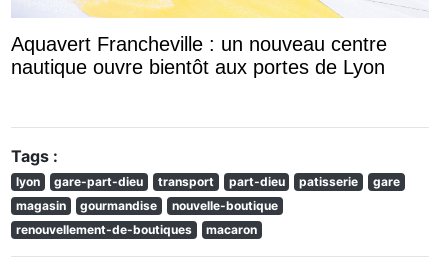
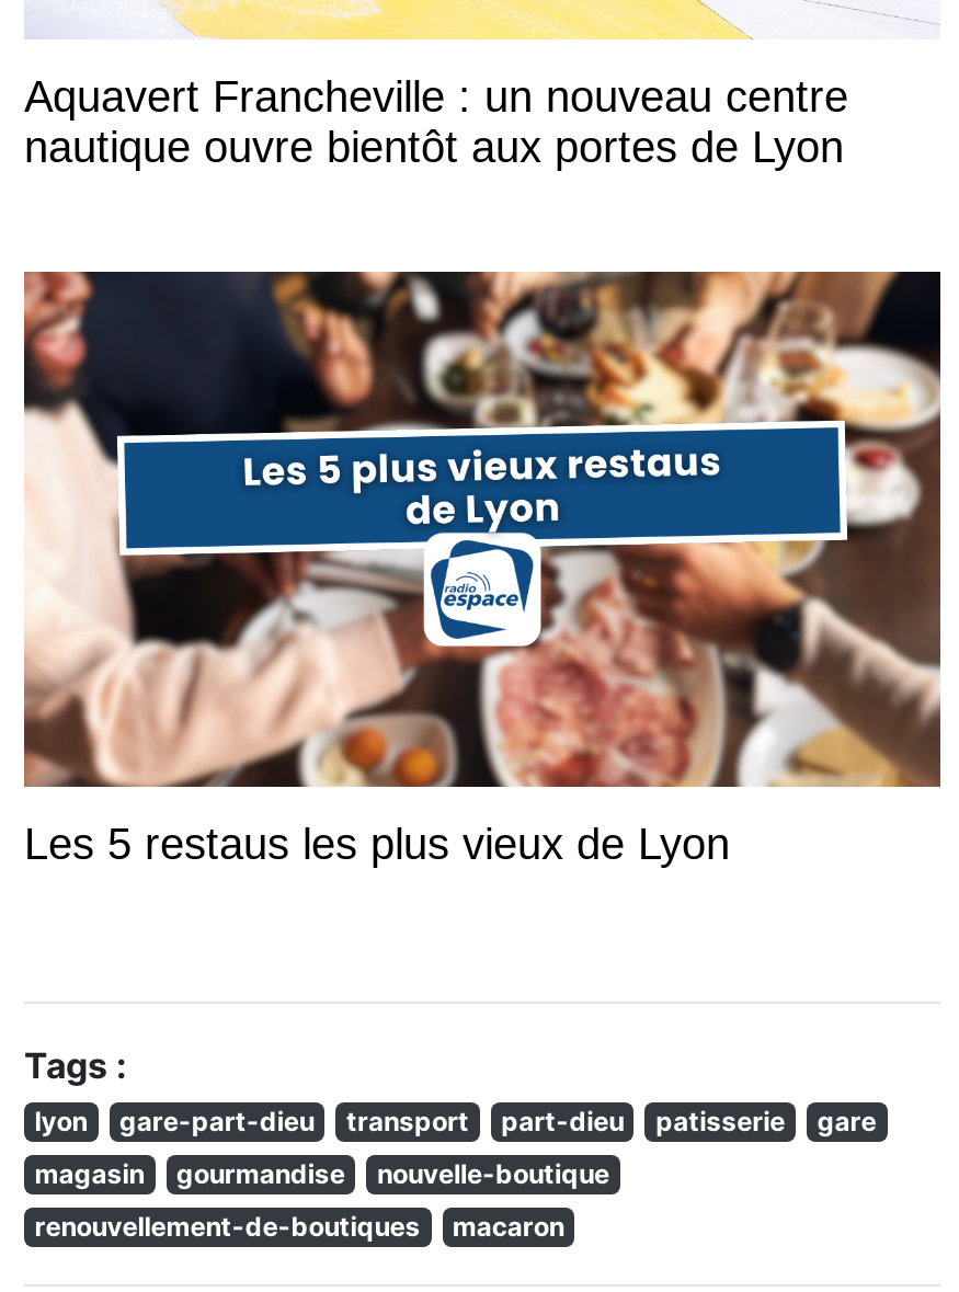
+ [image]
+ Les 5 restaus les plus vieux de Lyon
